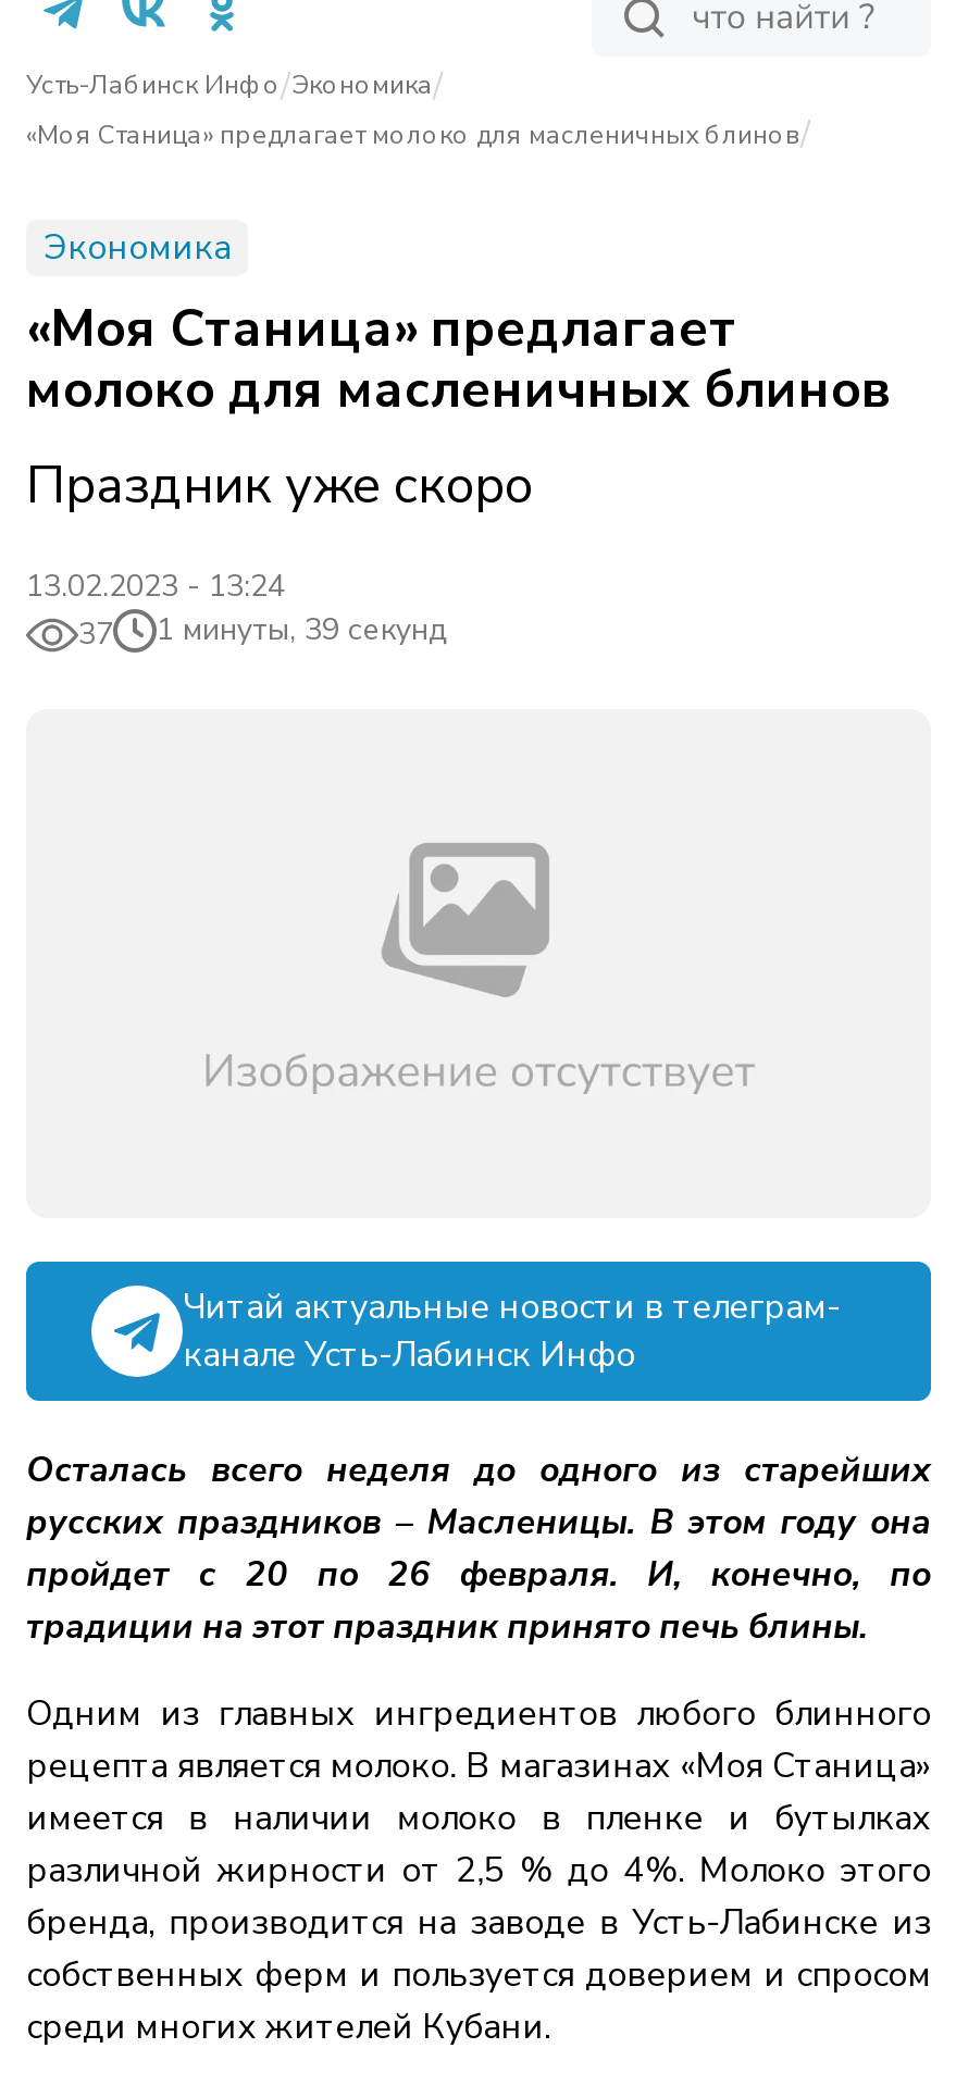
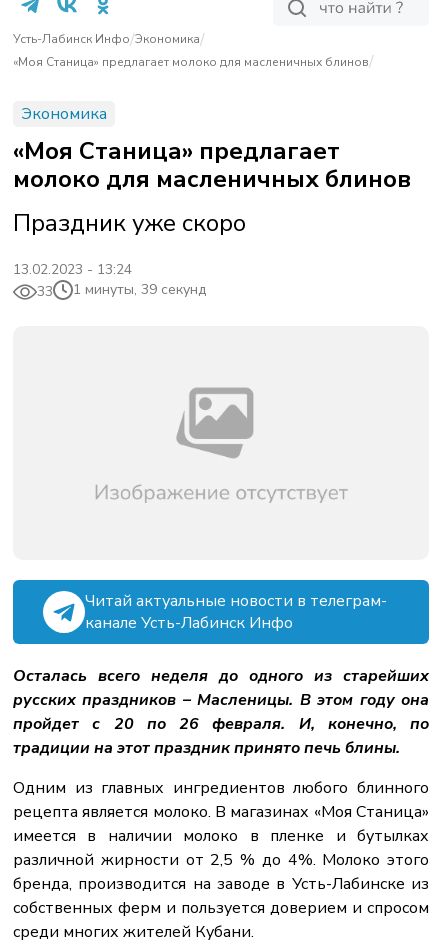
- 37 1 минуты, 39 секунд
+ 33 1 минуты, 39 секунд
